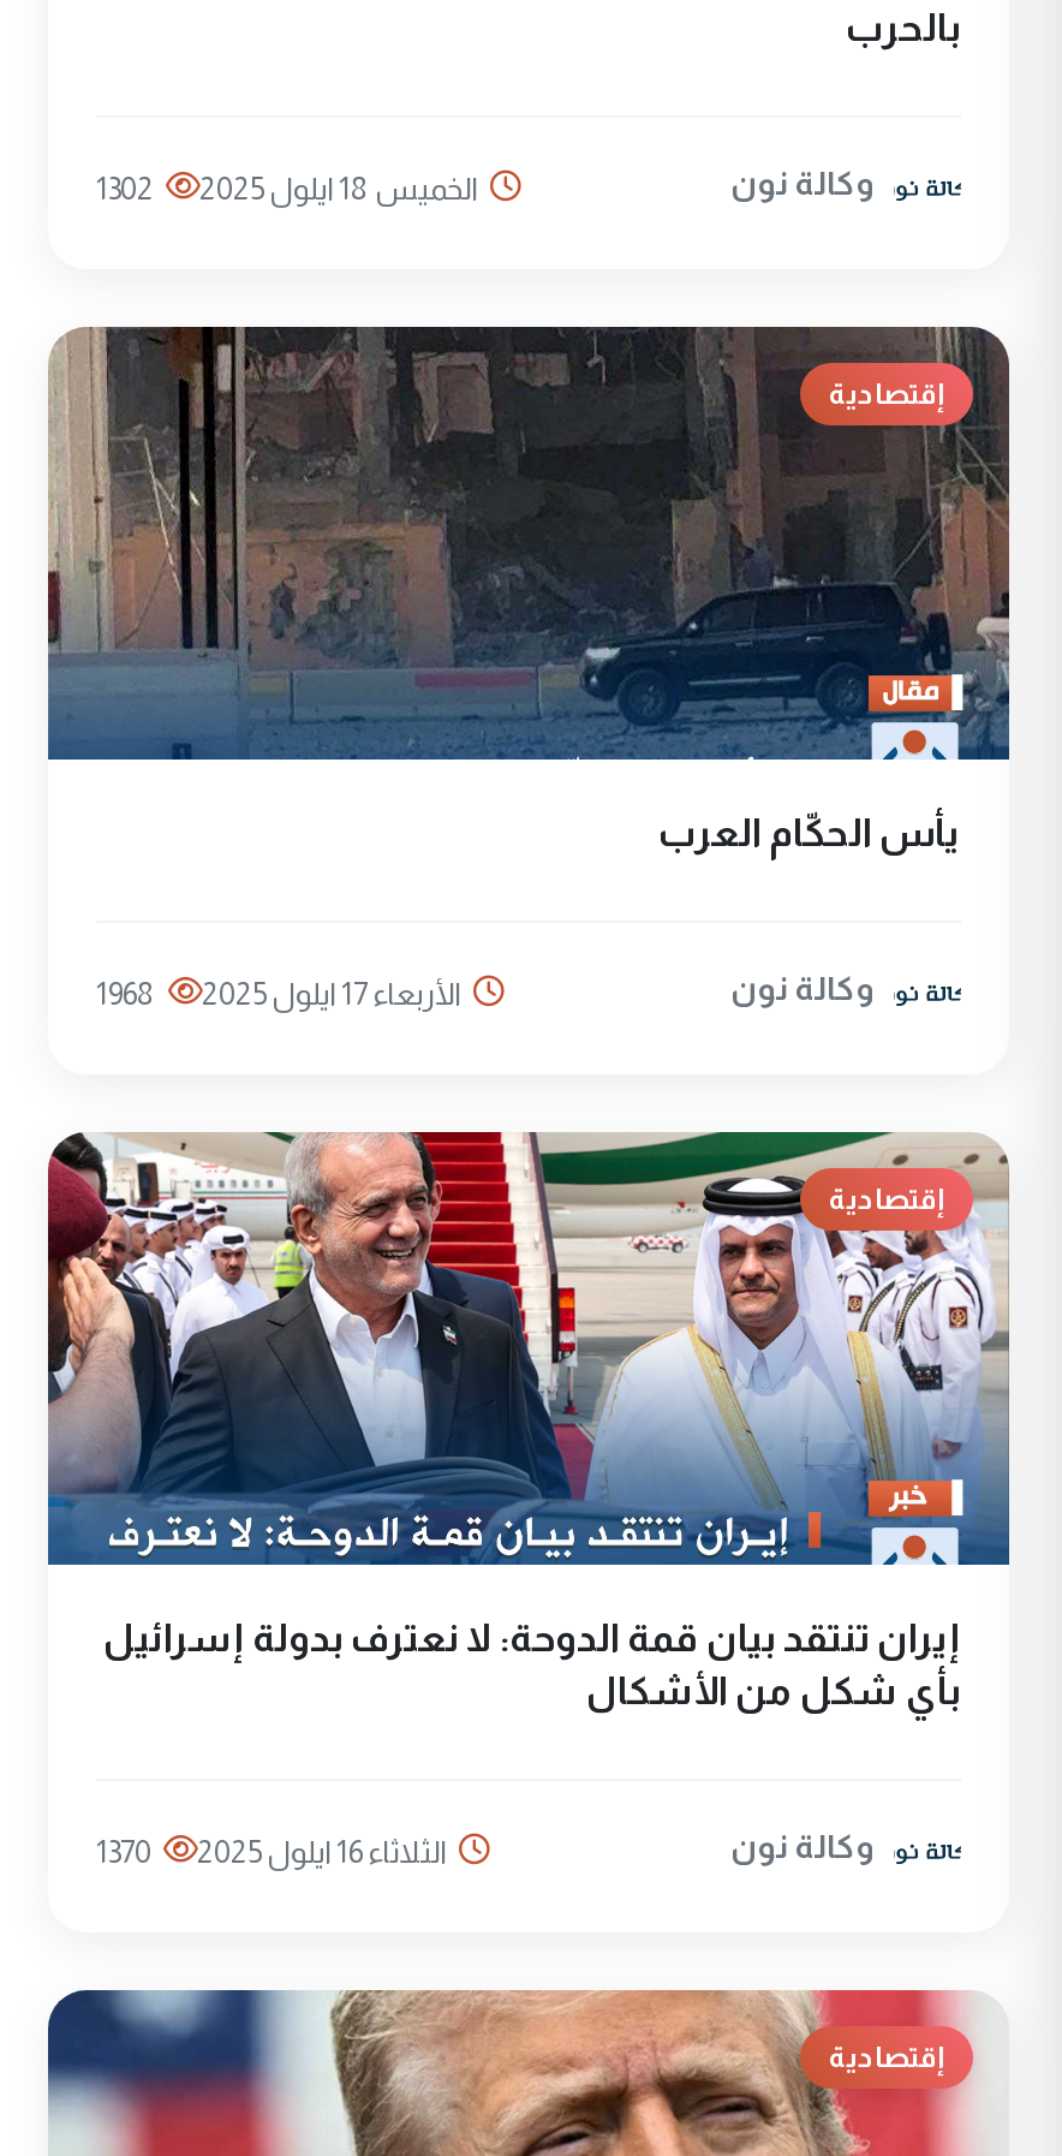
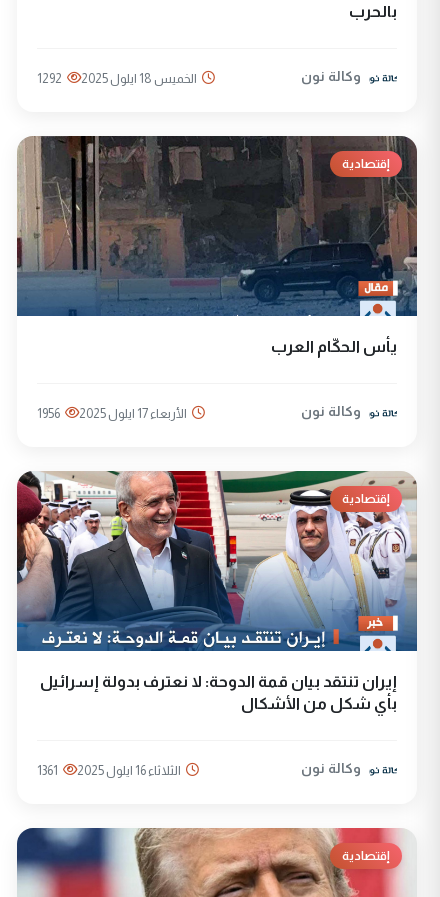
- 1302
+ 1292

- 1968
+ 1956

- 1370
+ 1361
